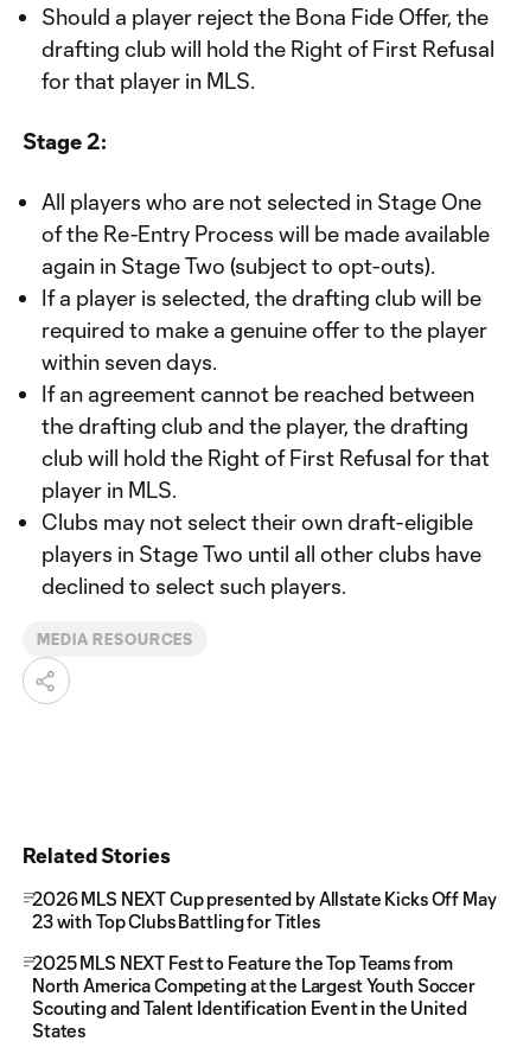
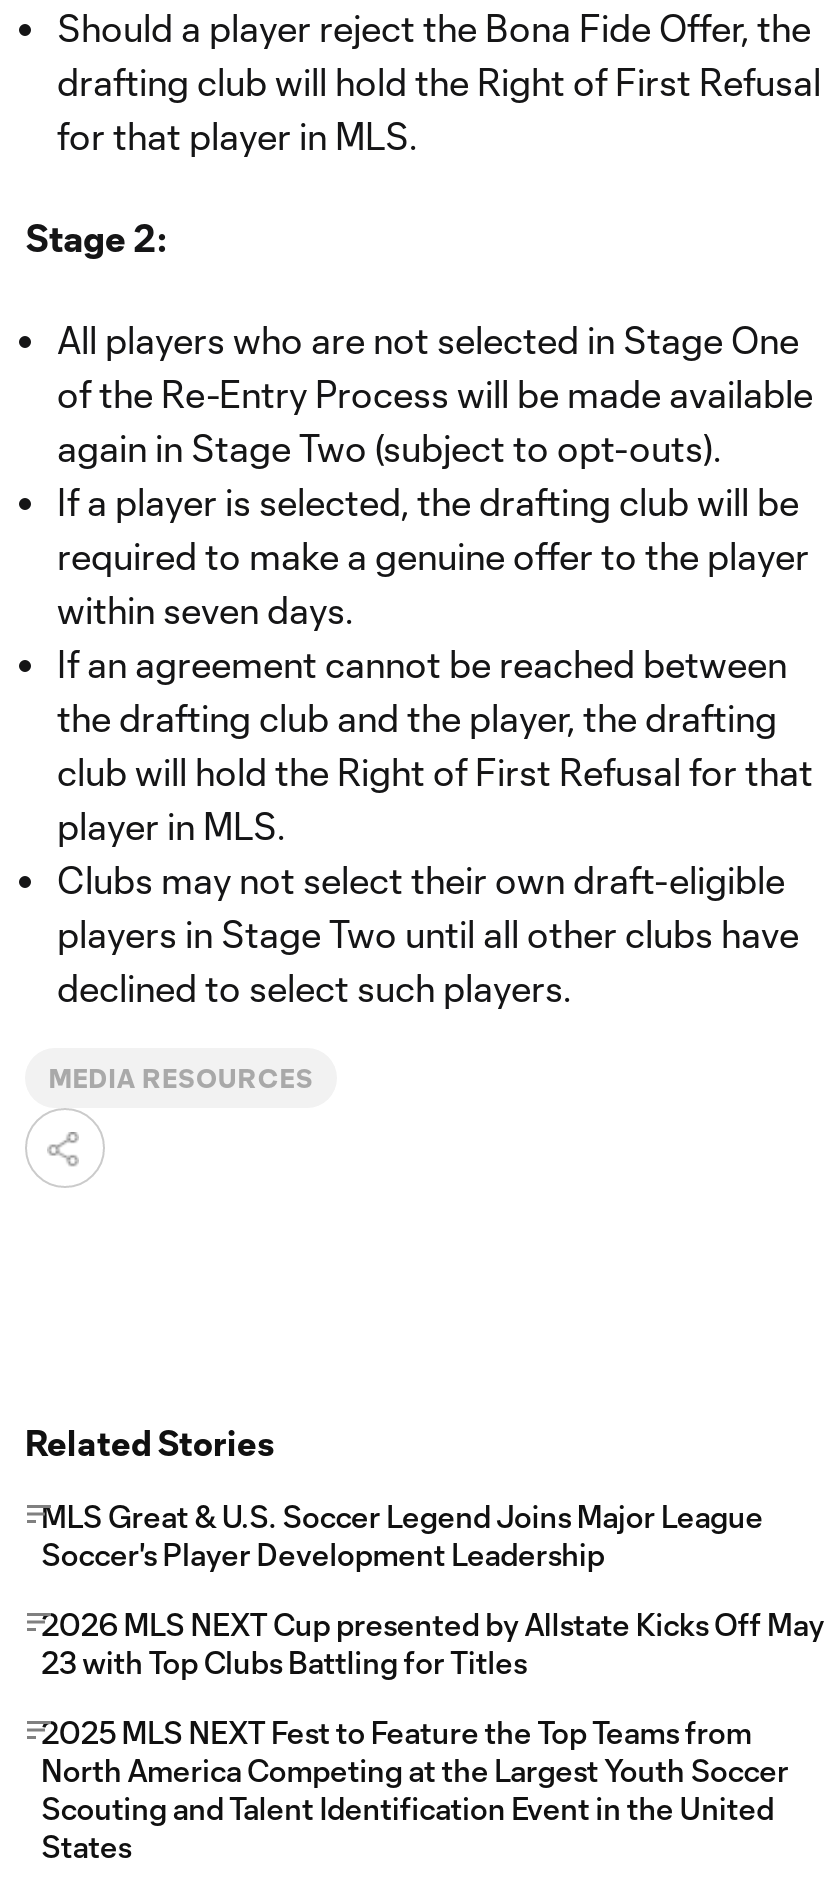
+ MLS Great & U.S. Soccer Legend Joins Major League
+ Soccer's Player Development Leadership
